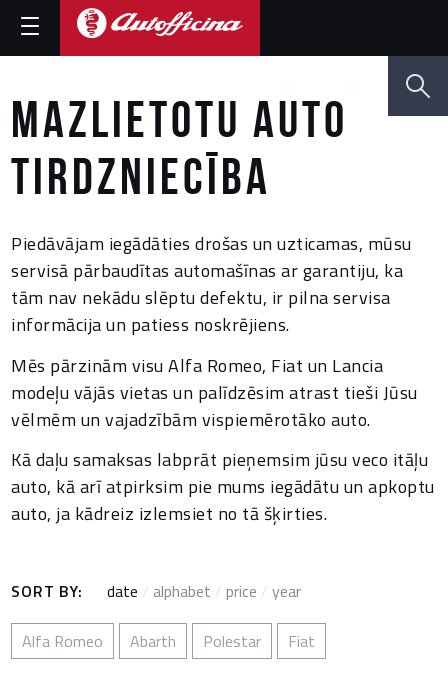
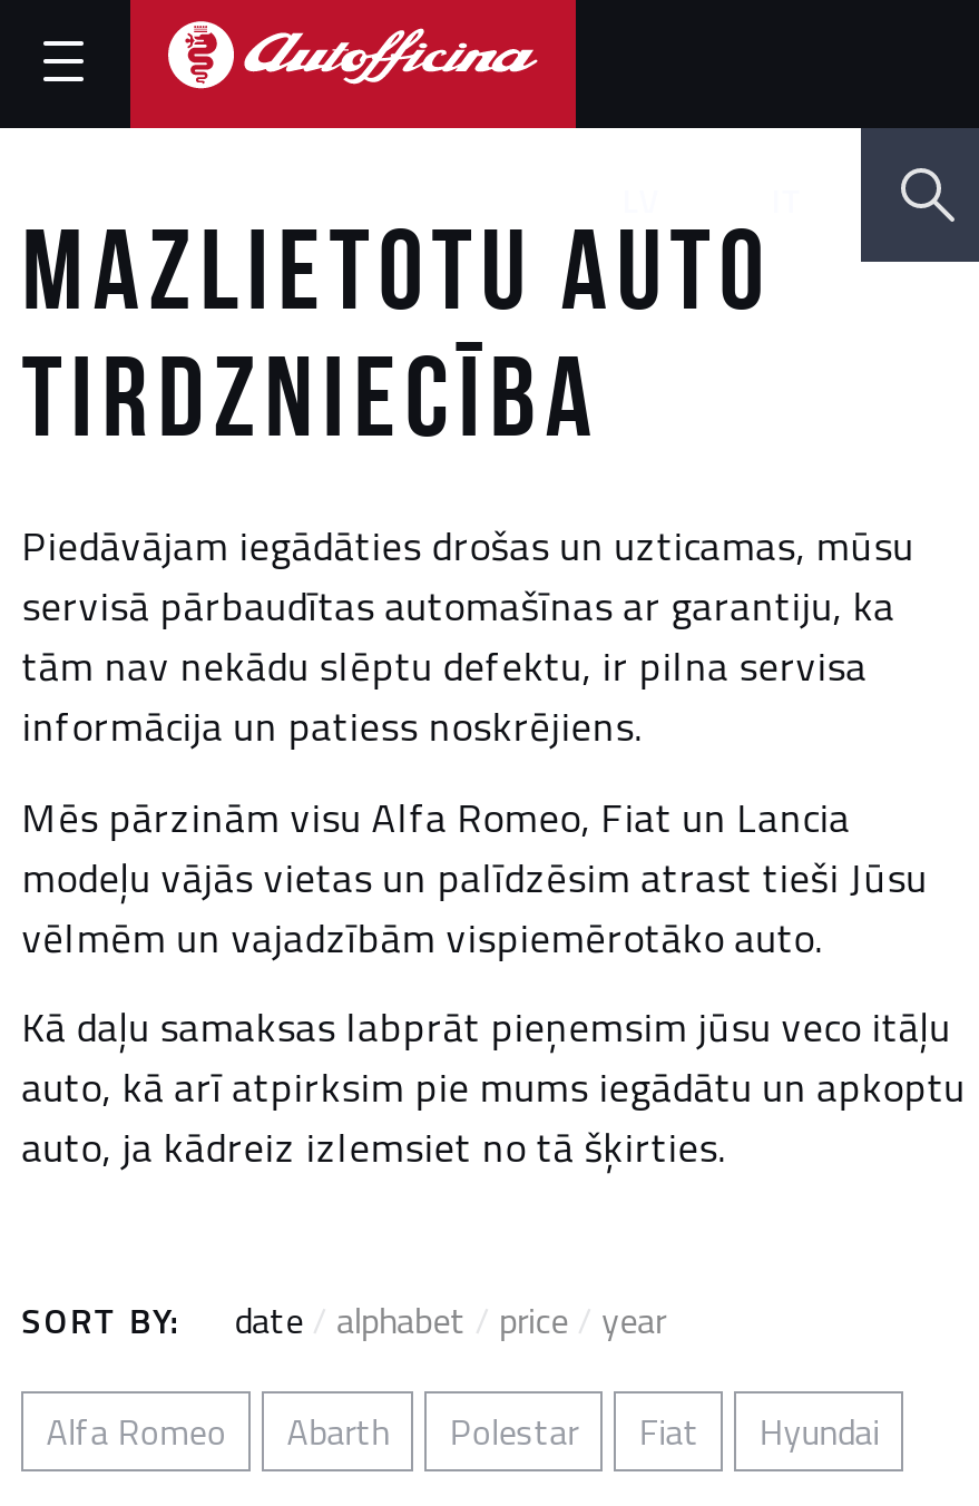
+ Hyundai
